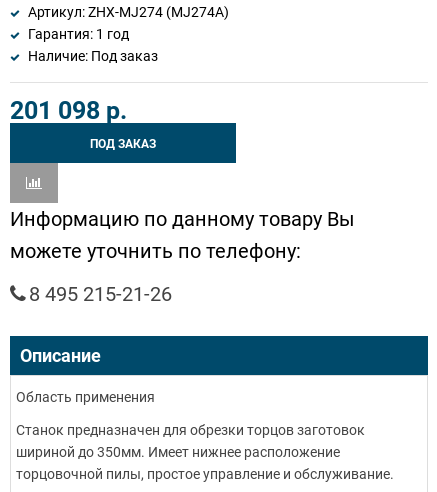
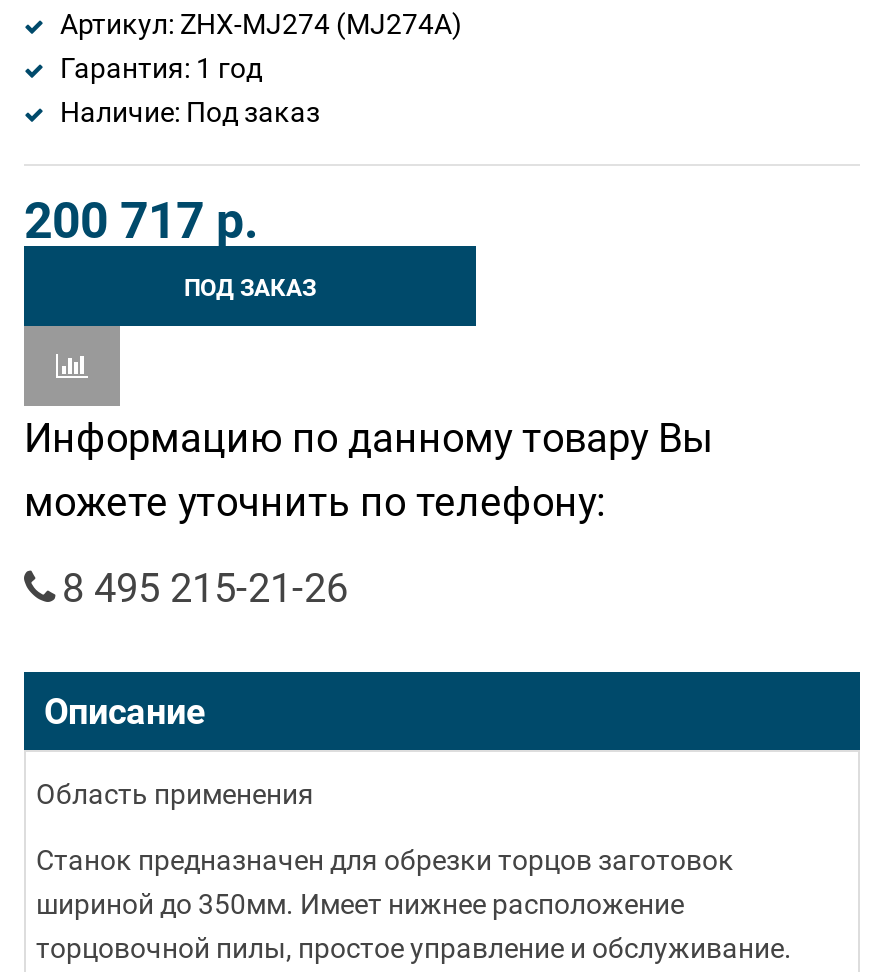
- 201 098 р.
+ 200 717 р.
